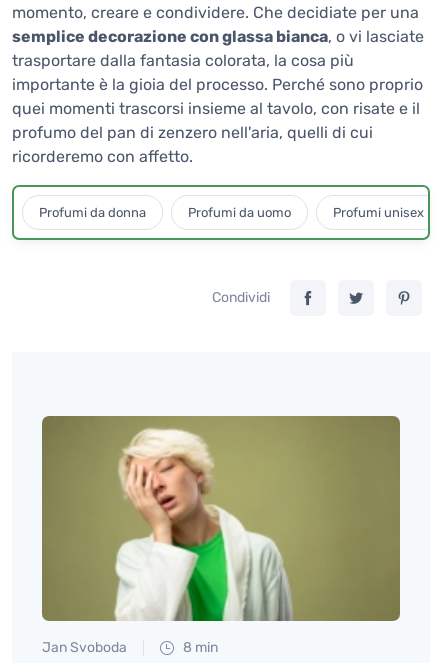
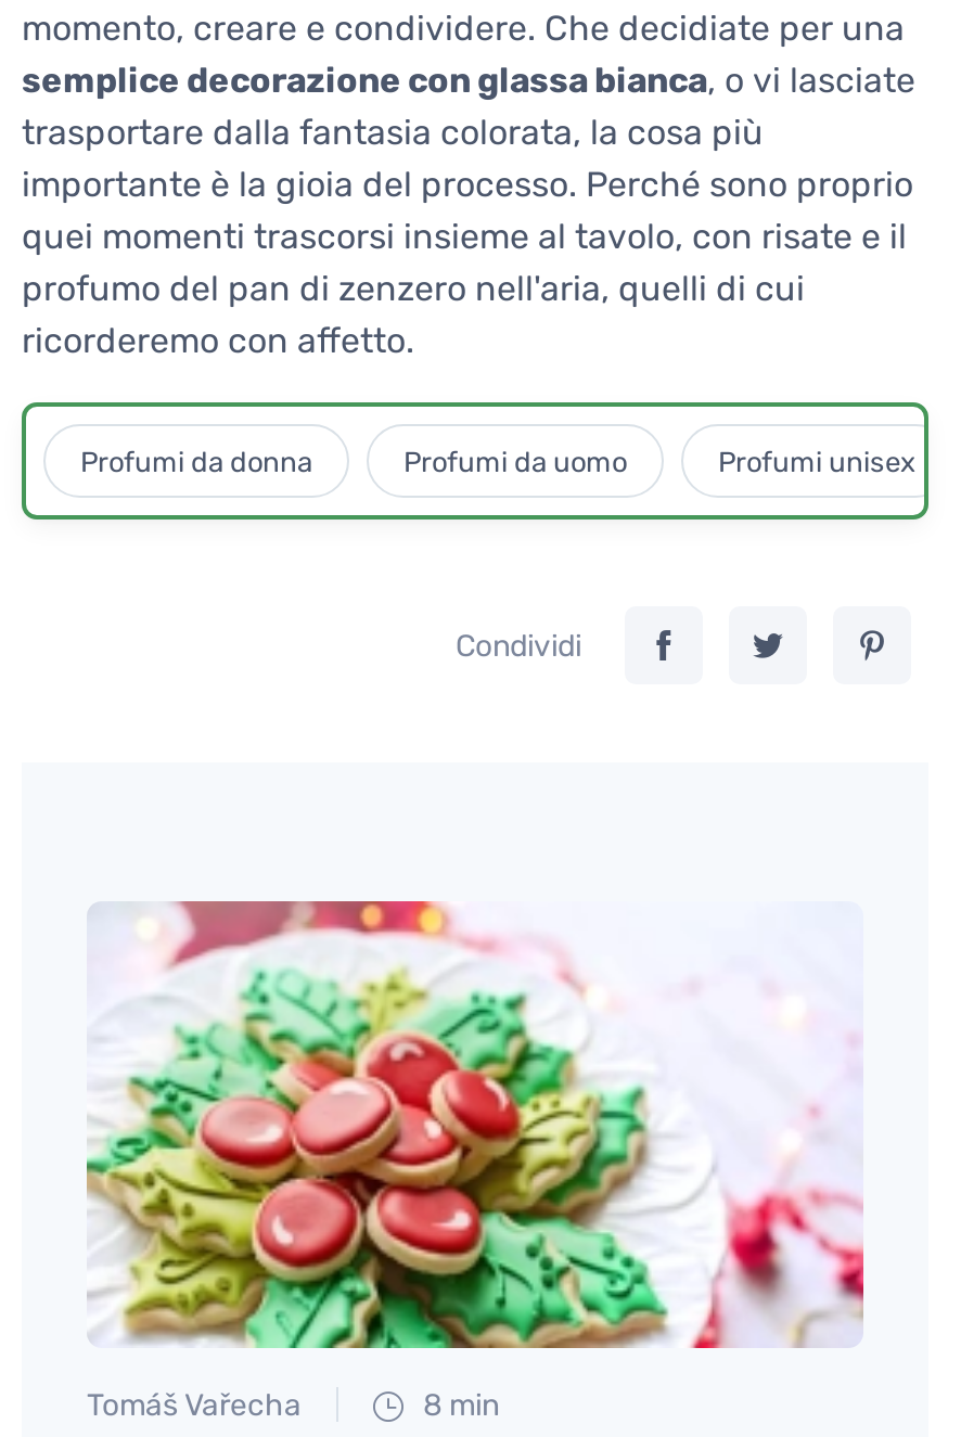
- [image]
- Jan Svoboda
+ [image]
+ Tomáš Vařecha
